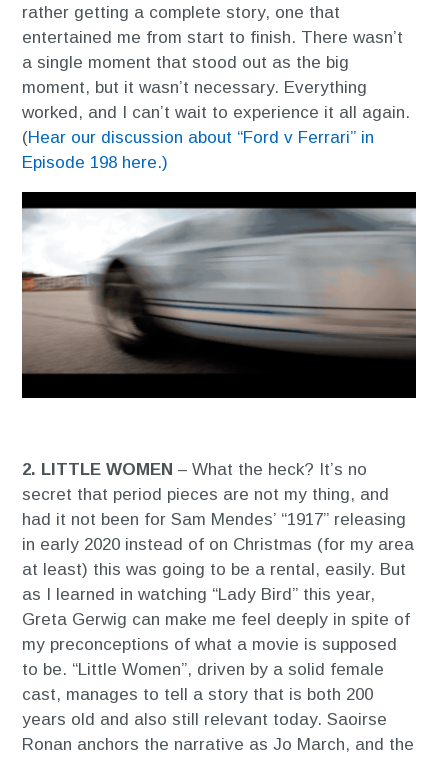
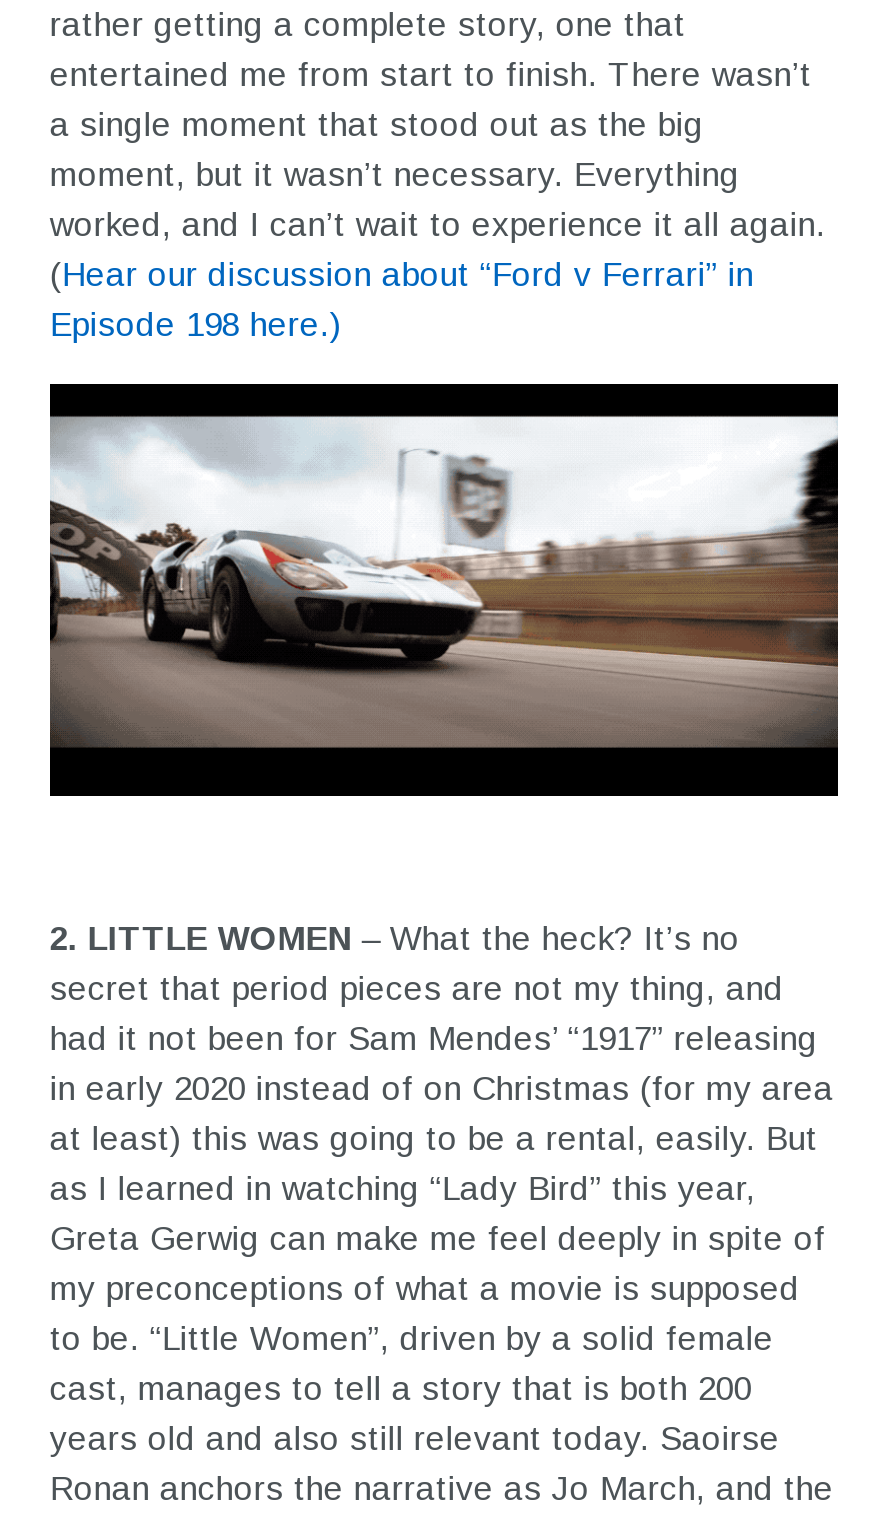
- [image]
+ [image]
